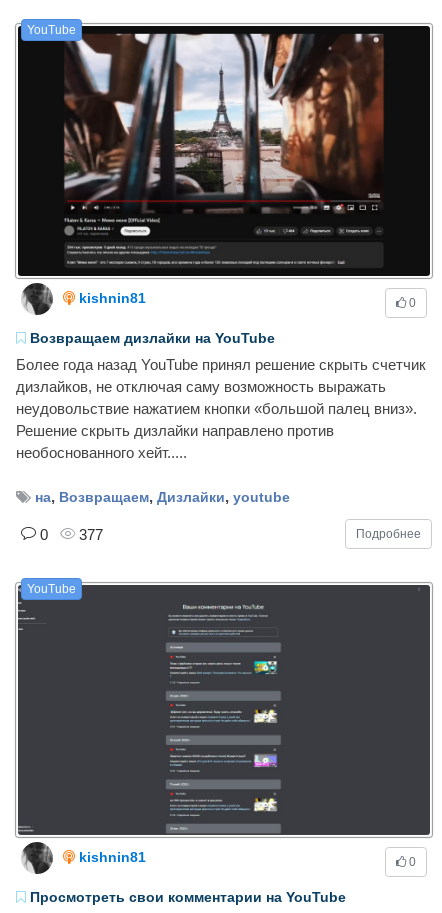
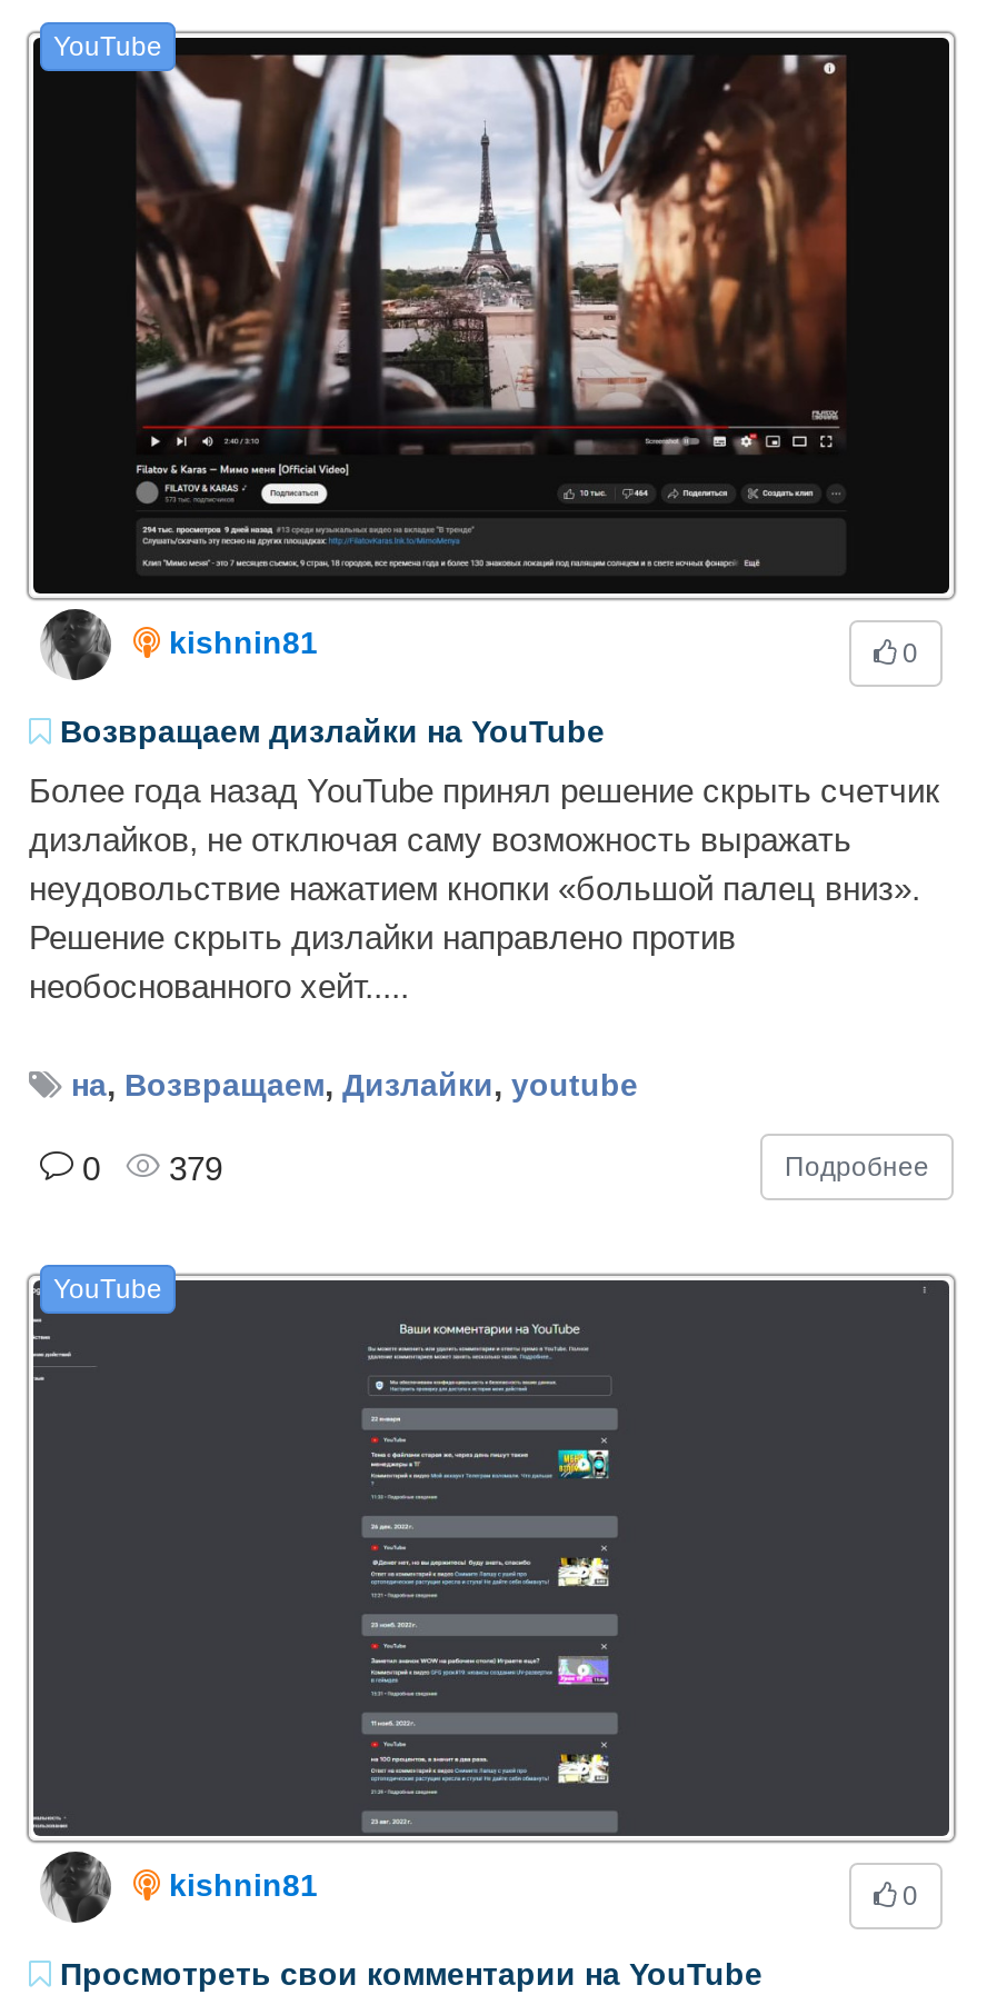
- 0 377
+ 0 379
